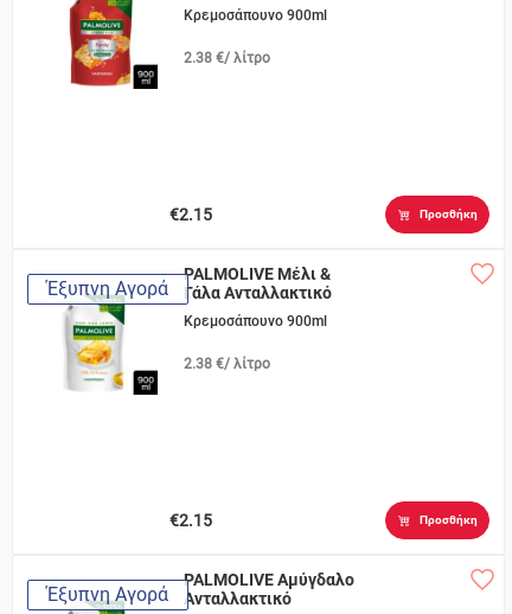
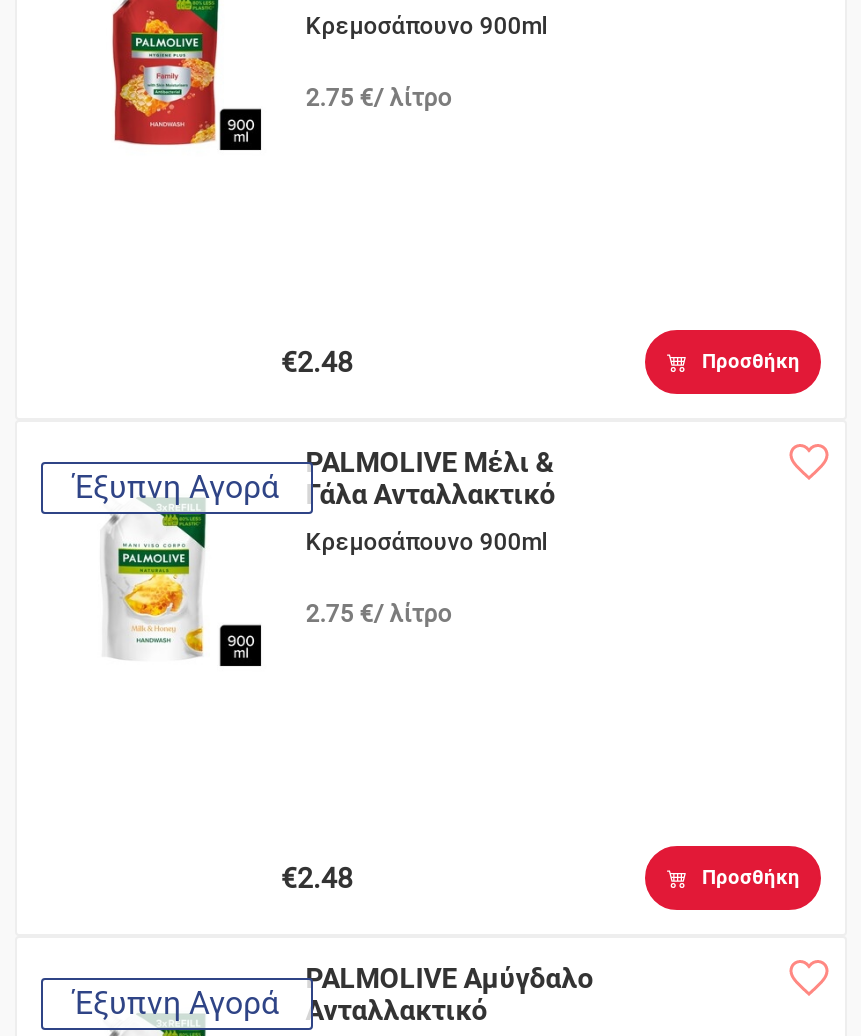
- 2.38 €/ λίτρο
+ 2.75 €/ λίτρο

- €2.15
+ €2.48

- 2.38 €/ λίτρο
+ 2.75 €/ λίτρο

- €2.15
+ €2.48
